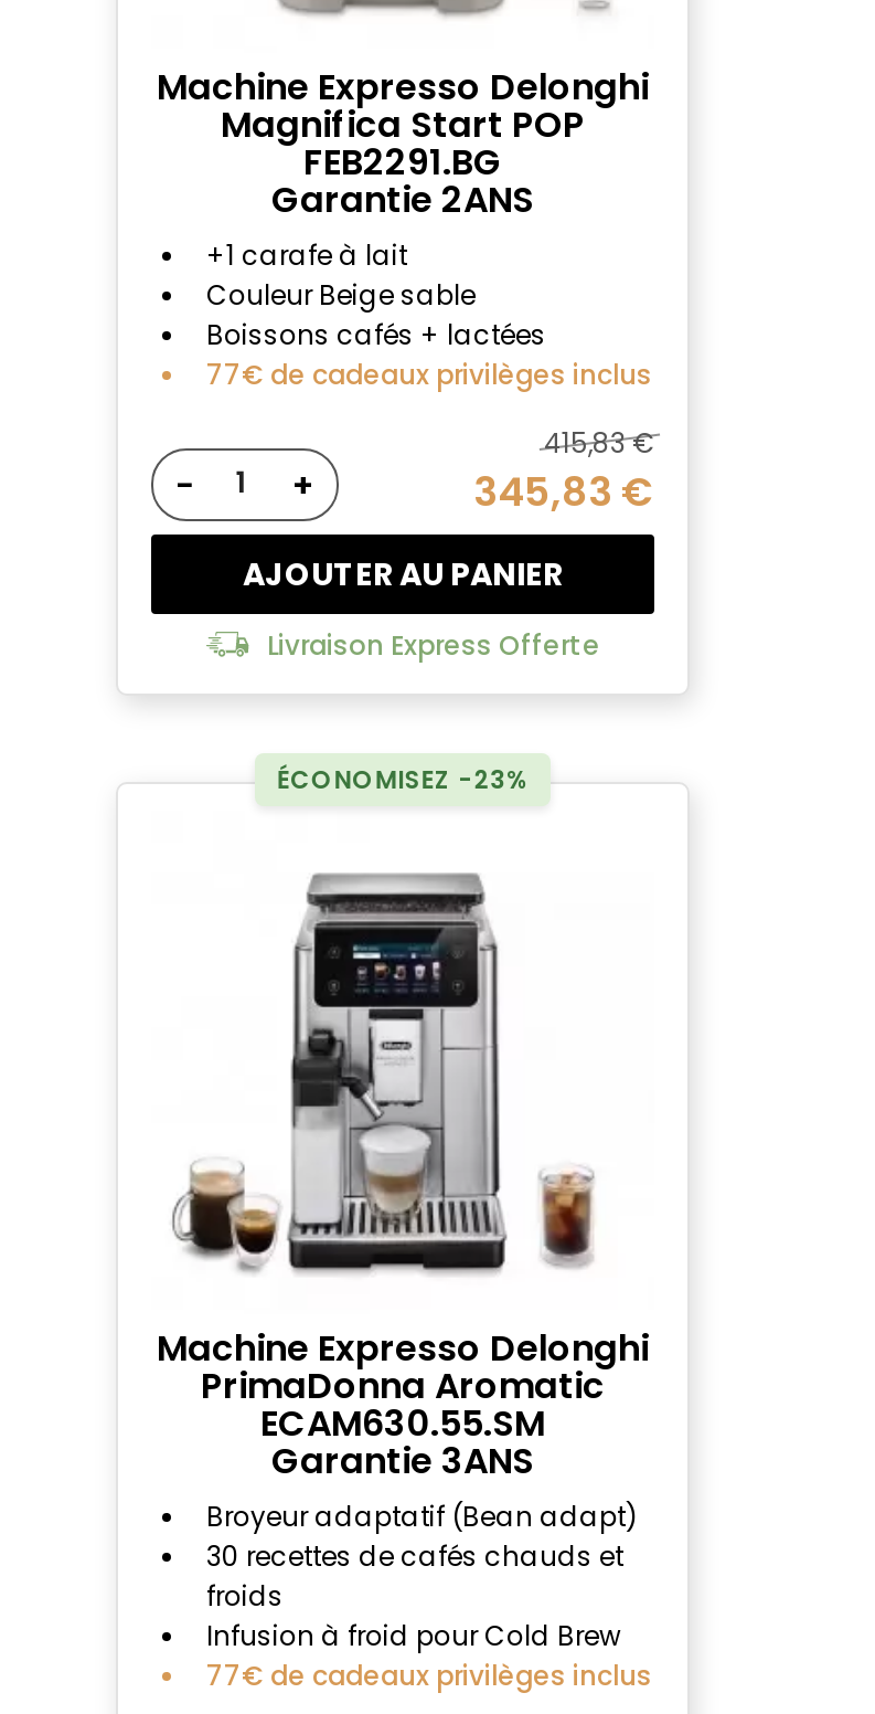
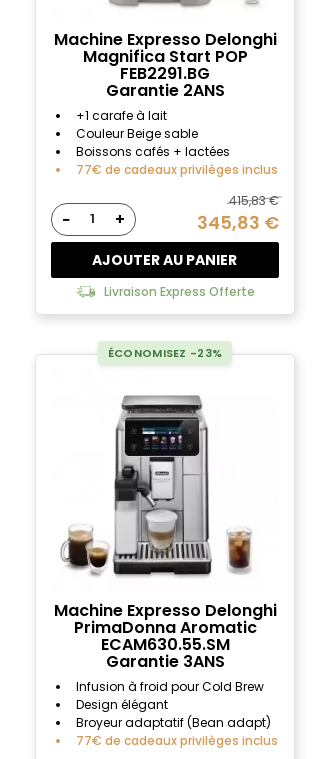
moved down: Broyeur adaptatif (Bean adapt)

- 30 recettes de cafés chauds et
- froids

moved up: Infusion à froid pour Cold Brew

+ Design élégant
